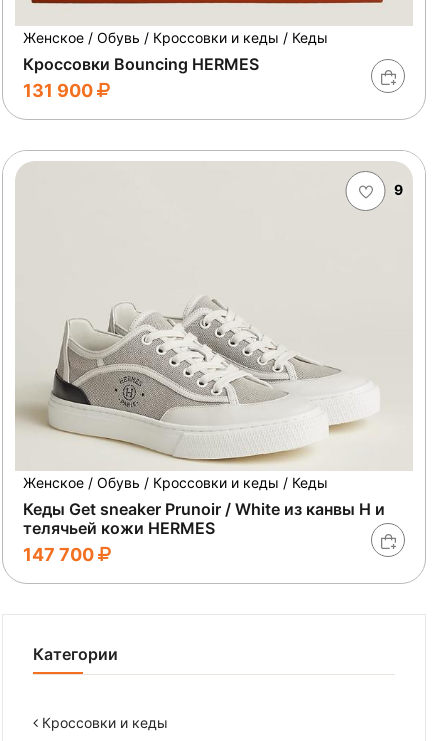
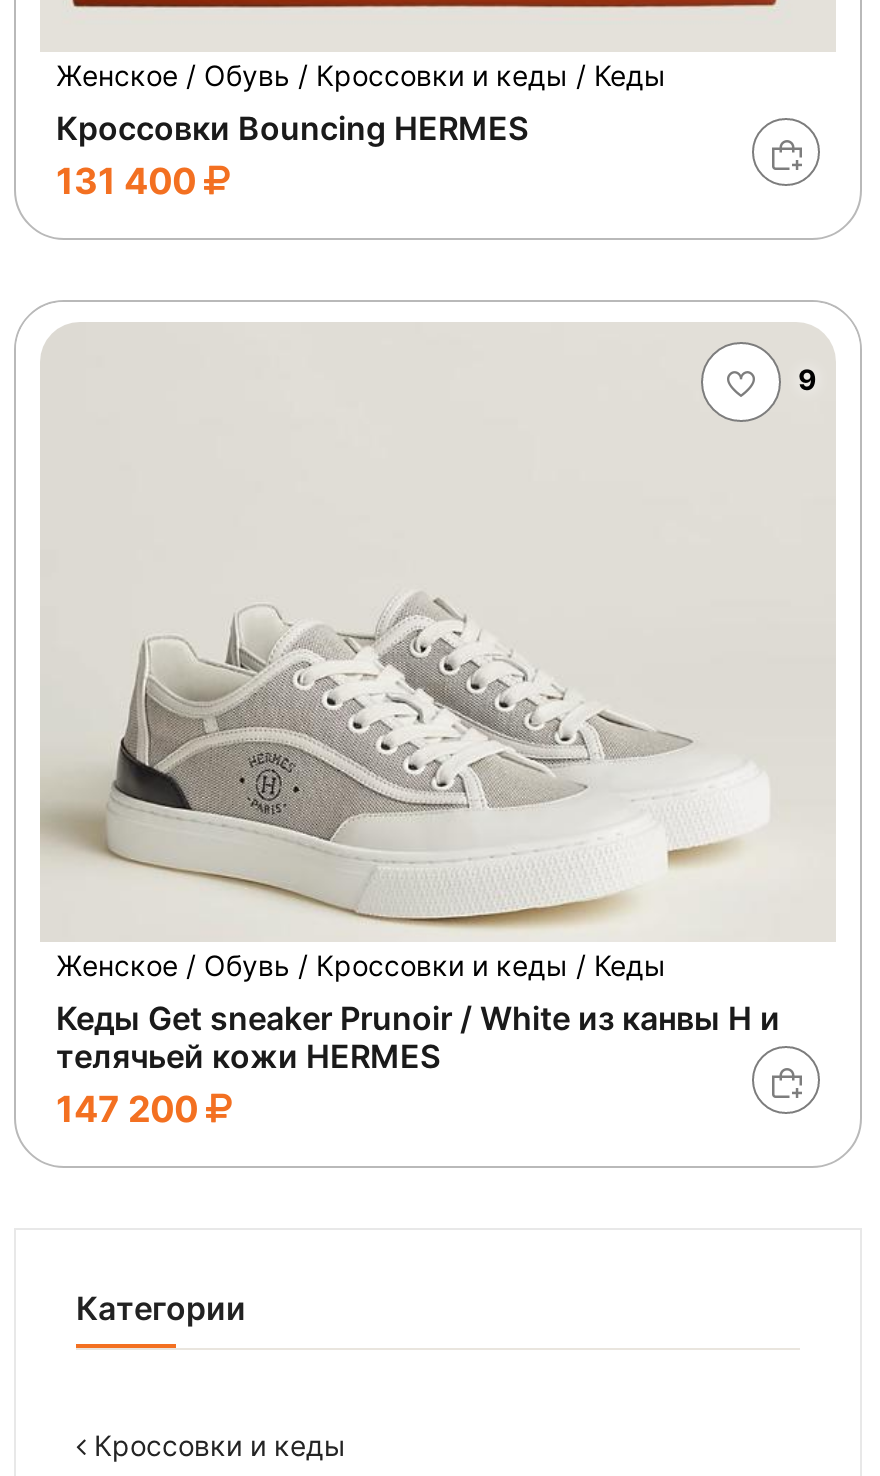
- 131 900
+ 131 400

- 147 700
+ 147 200
